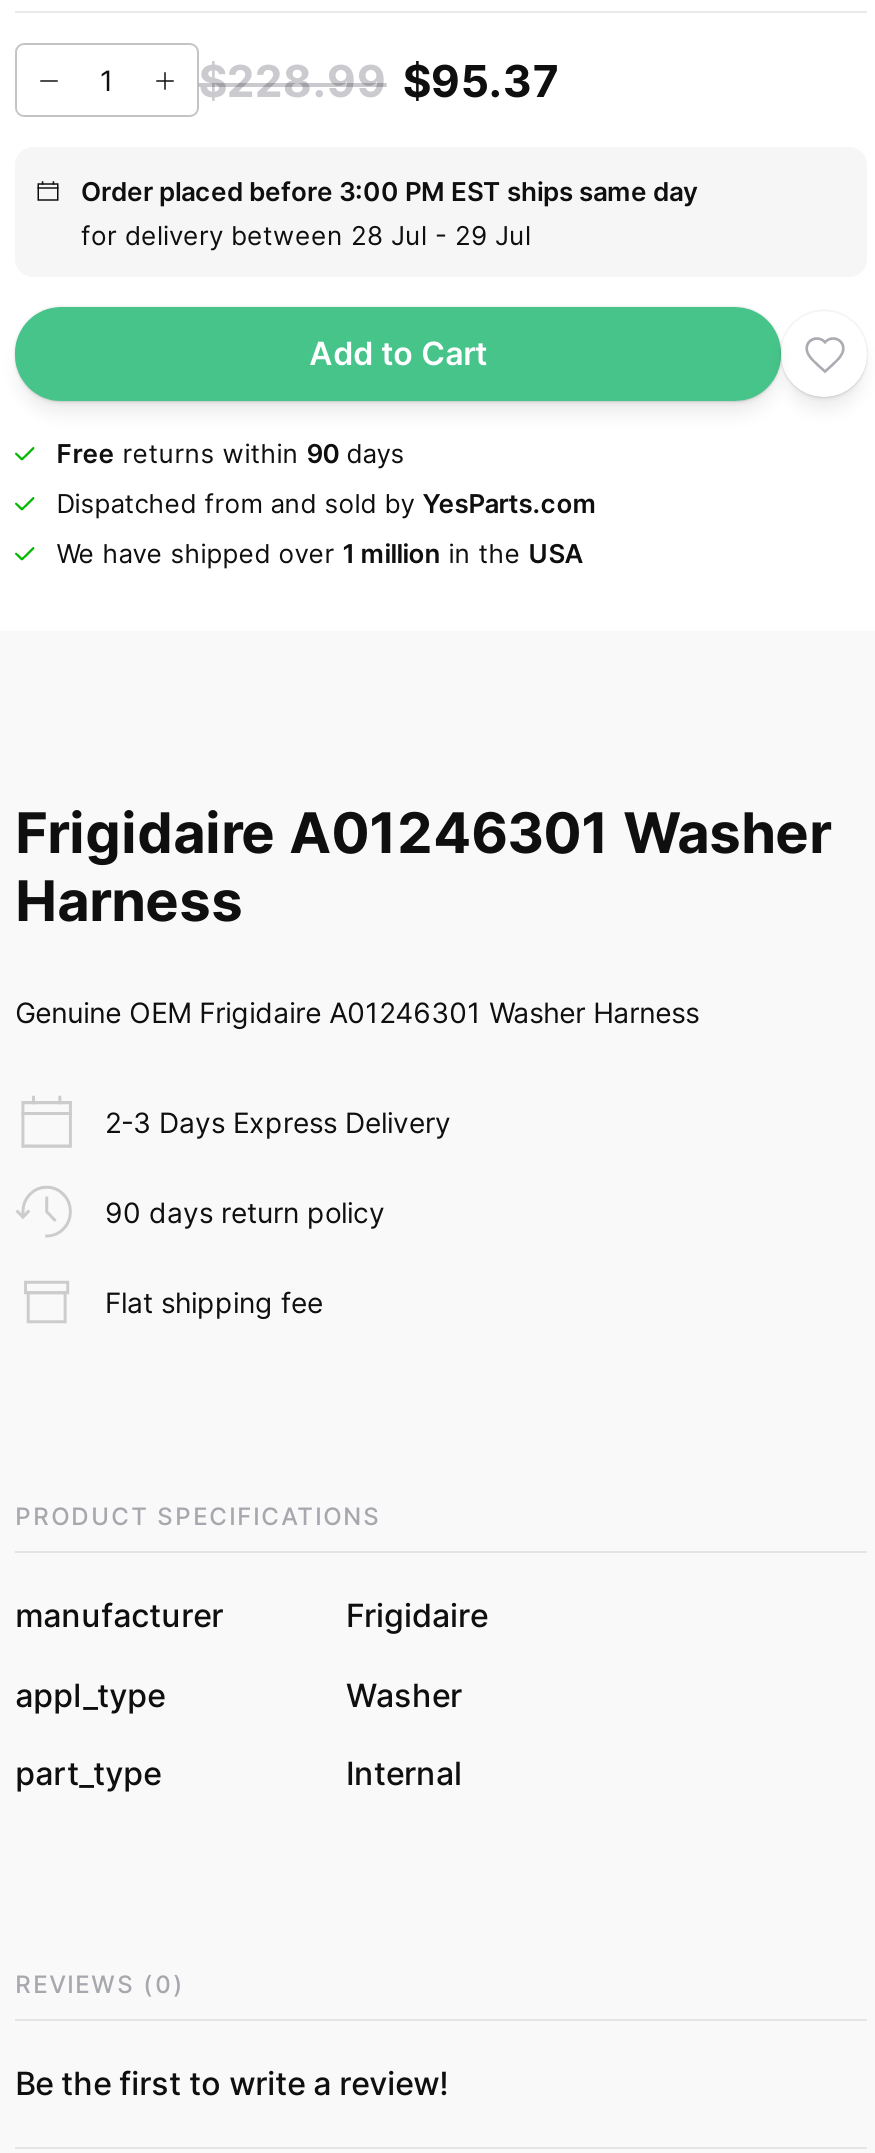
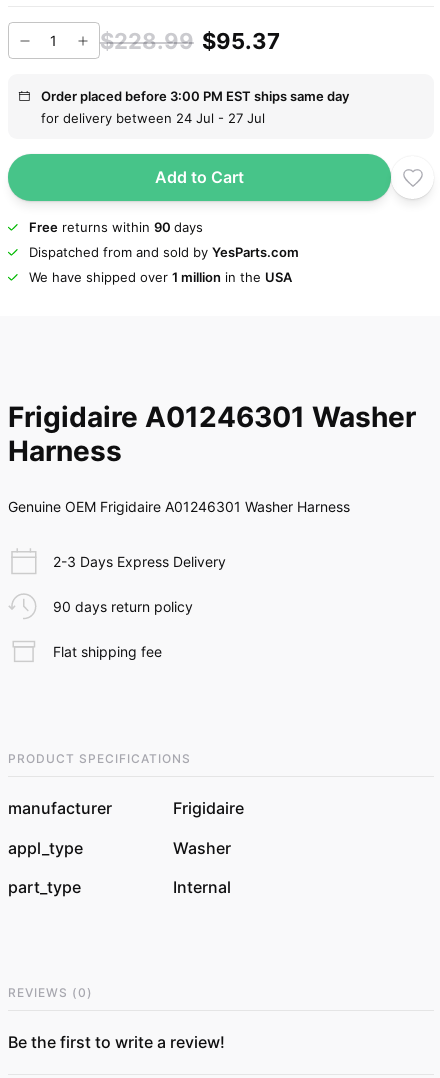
- for delivery between 28 Jul - 29 Jul
+ for delivery between 24 Jul - 27 Jul
